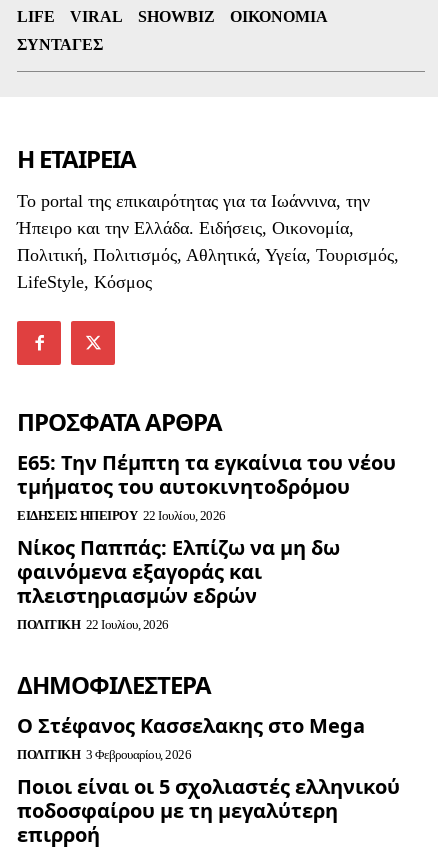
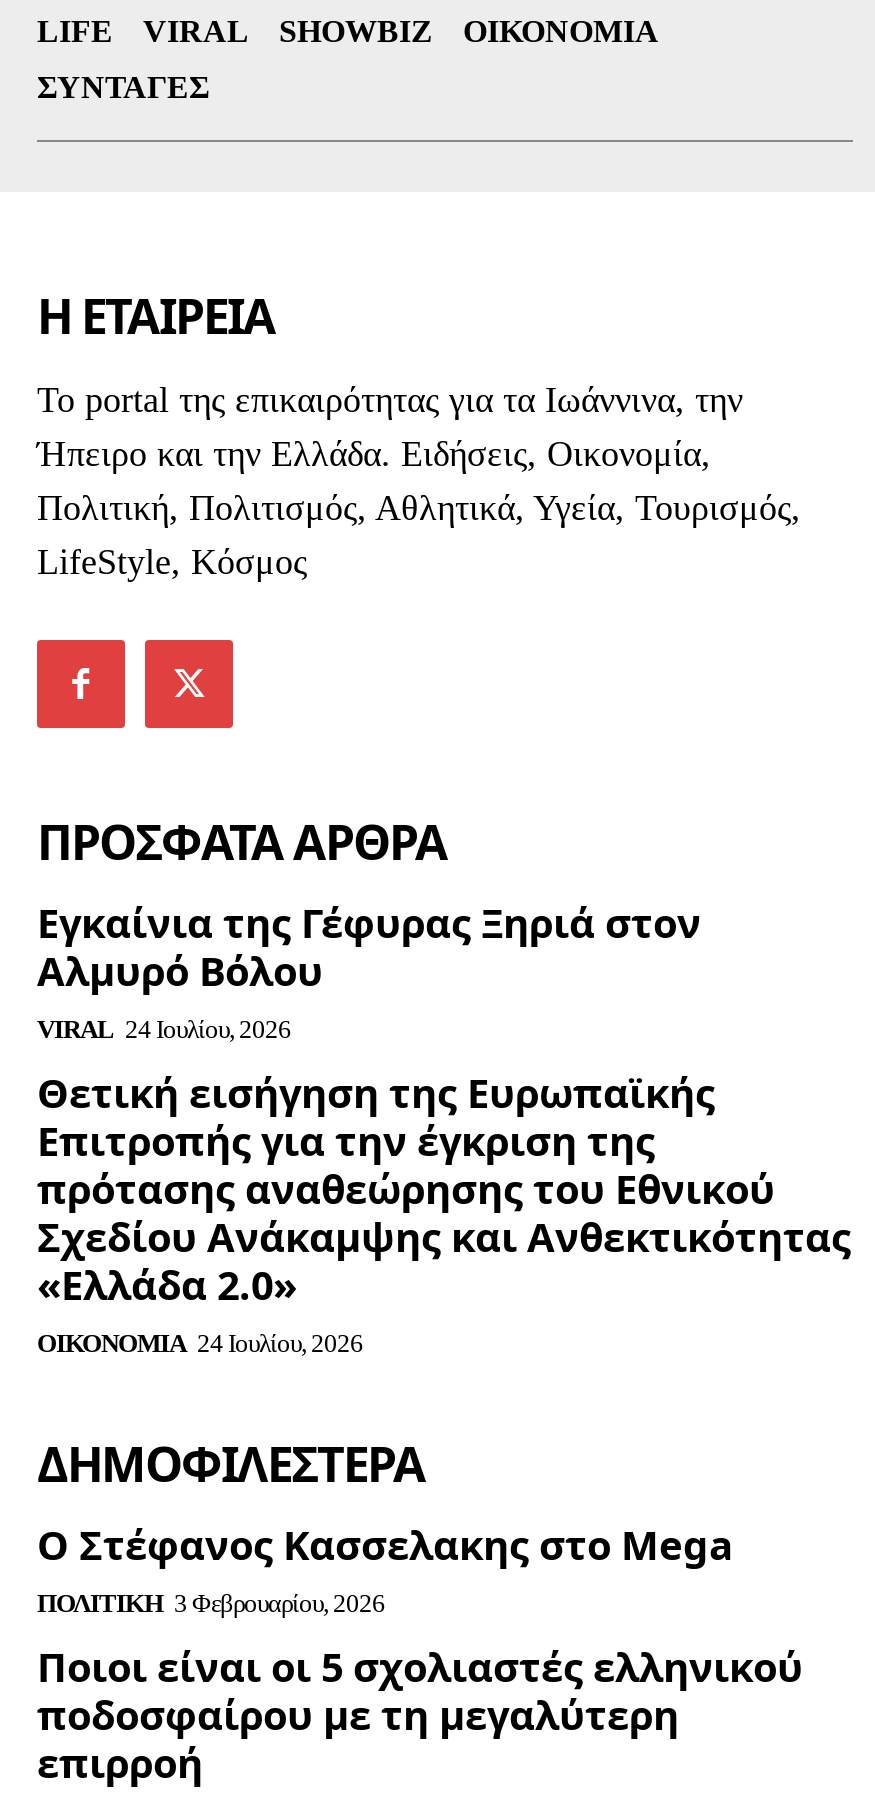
- Ε65: Την Πέμπτη τα εγκαίνια του νέου
- τμήματος του αυτοκινητοδρόμου
- ΕΙΔΉΣΕΙΣ ΗΠΕΊΡΟΥ 22 Ιουλίου, 2026
- Νίκος Παππάς: Ελπίζω να μη δω
- φαινόμενα εξαγοράς και
- πλειστηριασμών εδρών
- ΠΟΛΙΤΙΚΉ 22 Ιουλίου, 2026
+ Εγκαίνια της Γέφυρας Ξηριά στον
+ Αλμυρό Βόλου
+ VIRAL 24 Ιουλίου, 2026
+ Θετική εισήγηση της Ευρωπαϊκής
+ Επιτροπής για την έγκριση της
+ πρότασης αναθεώρησης του Εθνικού
+ Σχεδίου Ανάκαμψης και Ανθεκτικότητας
+ «Ελλάδα 2.0»
+ ΟΙΚΟΝΟΜΊΑ 24 Ιουλίου, 2026
